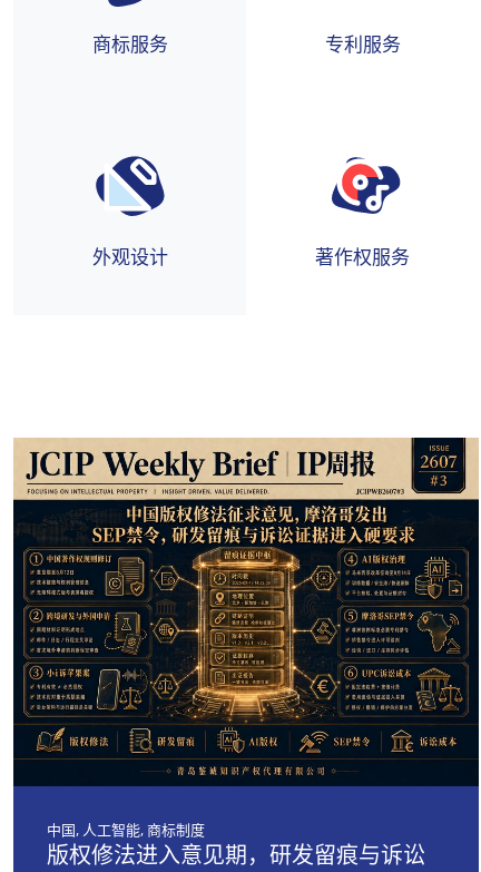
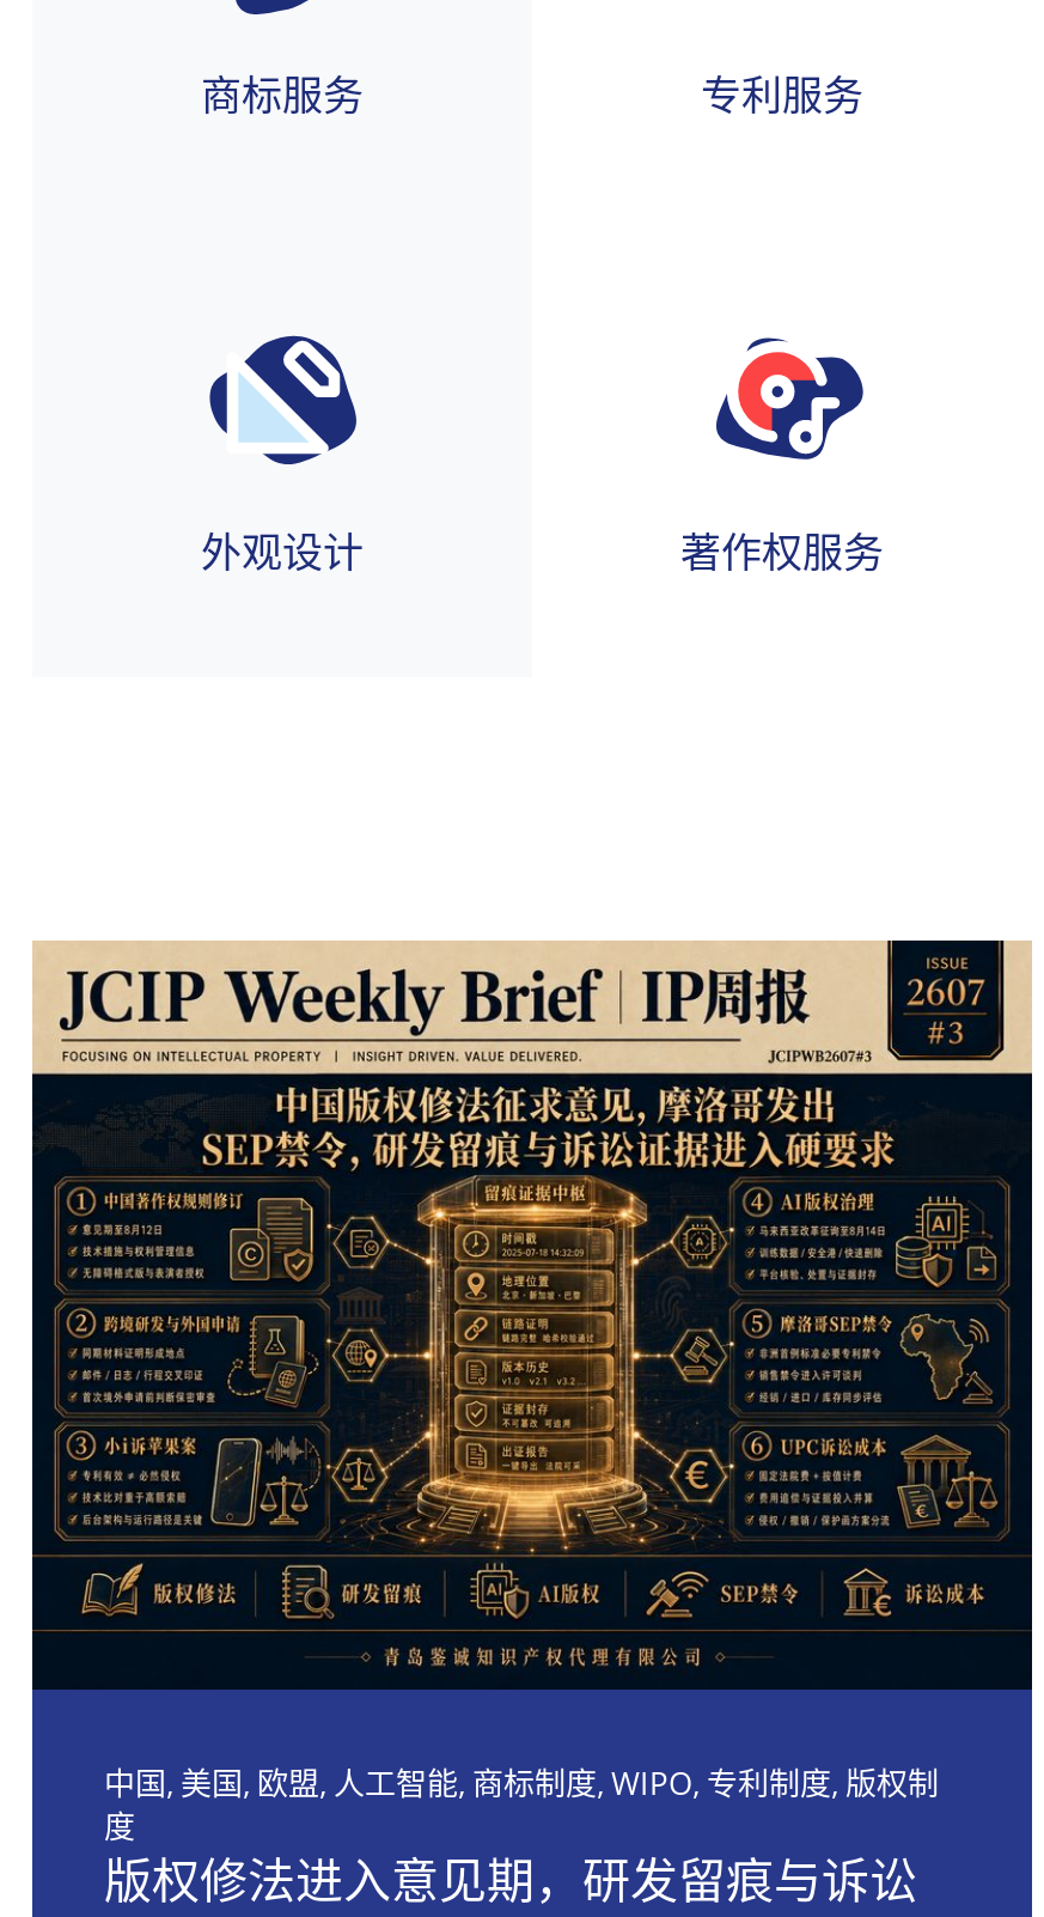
- 中国, 人工智能, 商标制度
+ 中国, 美国, 欧盟, 人工智能, 商标制度, WIPO, 专利制度, 版权制
+ 度
